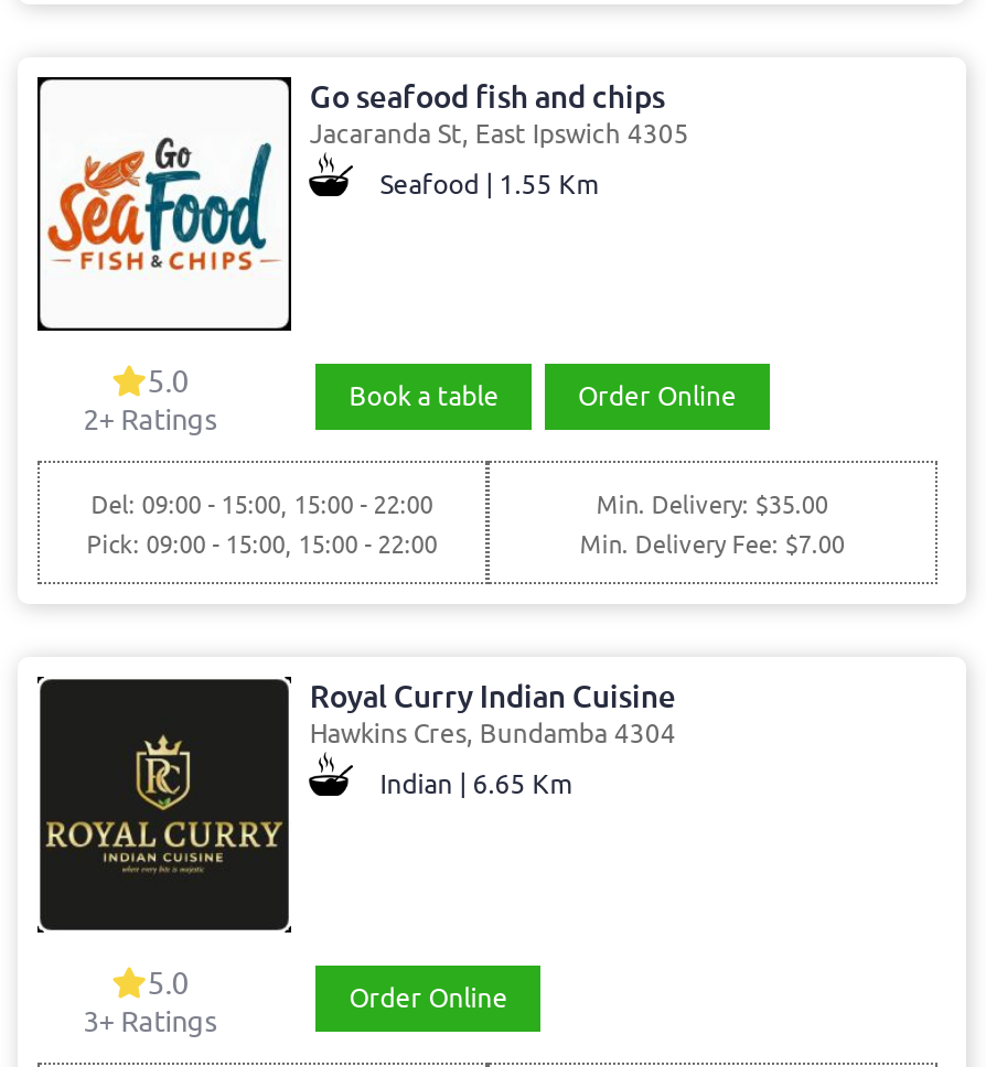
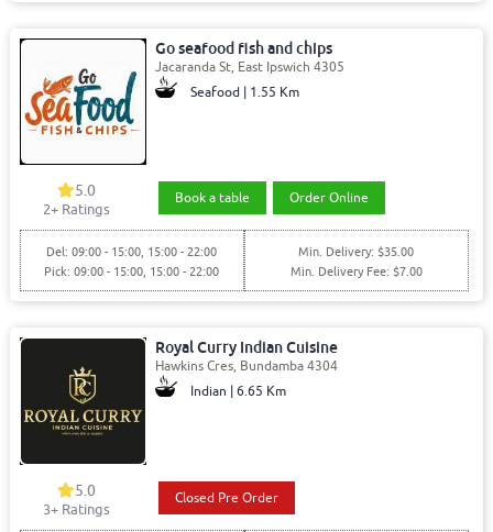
- Order Online
+ Closed Pre Order
